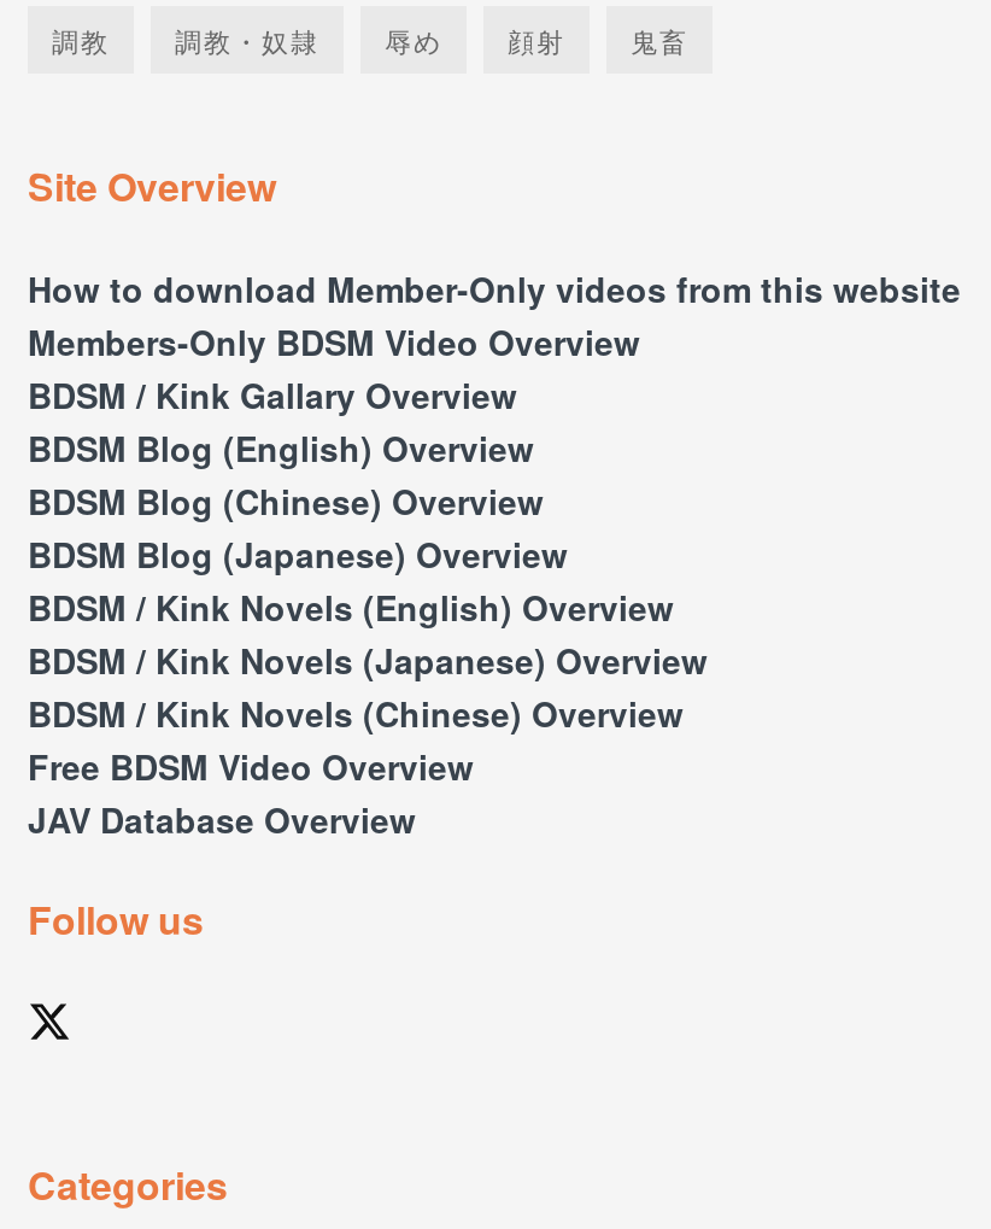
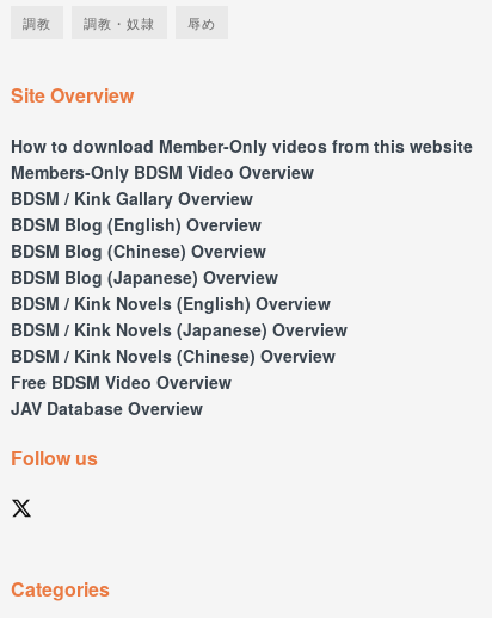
- 顔射
- 鬼畜
